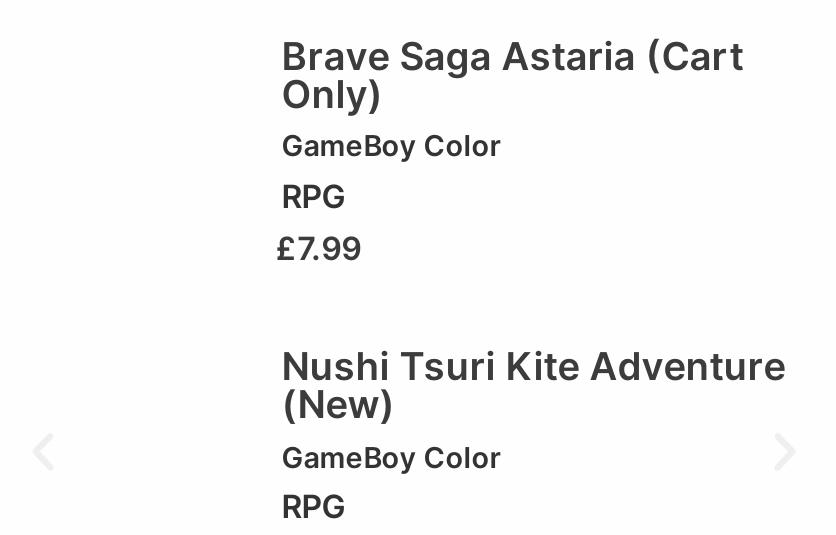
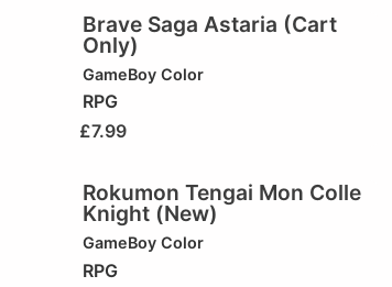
- Nushi Tsuri Kite Adventure
- (New)
+ Rokumon Tengai Mon Colle
+ Knight (New)
